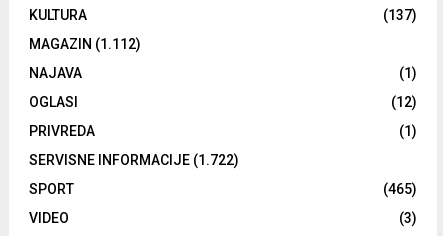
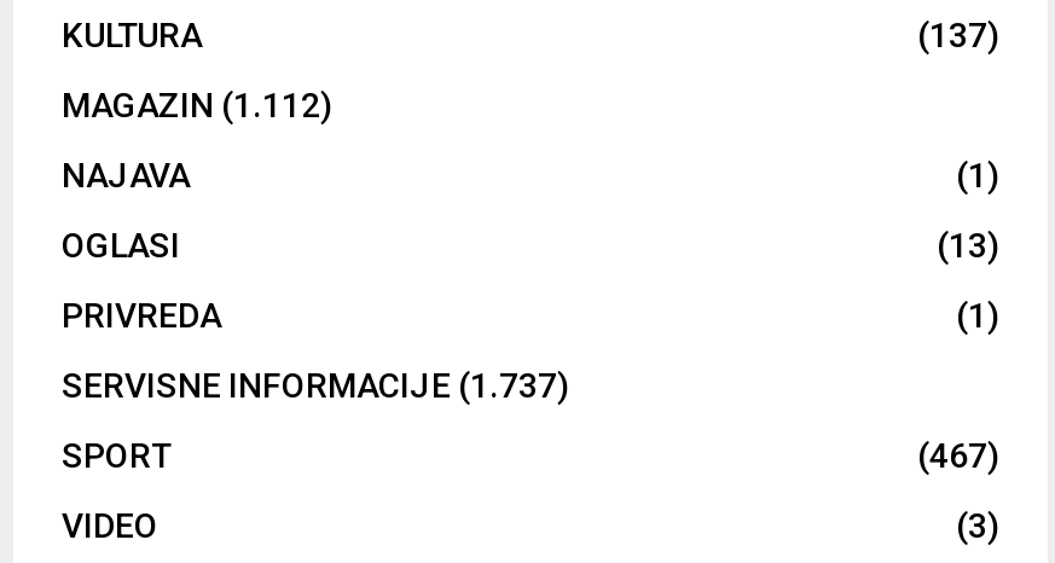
- (12)
+ (13)

- SERVISNE INFORMACIJE (1.722)
+ SERVISNE INFORMACIJE (1.737)

- (465)
+ (467)
